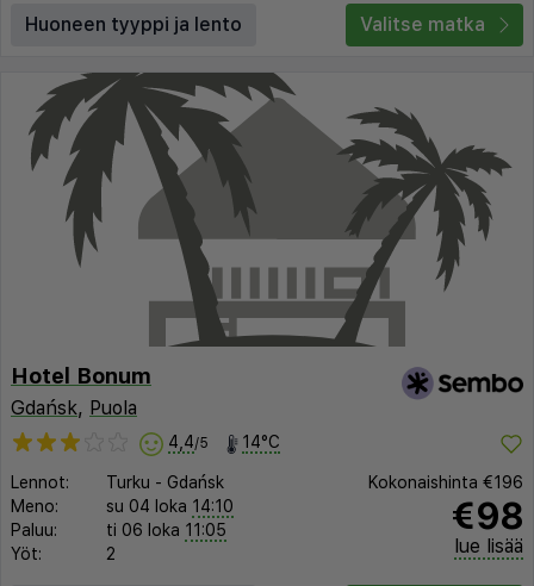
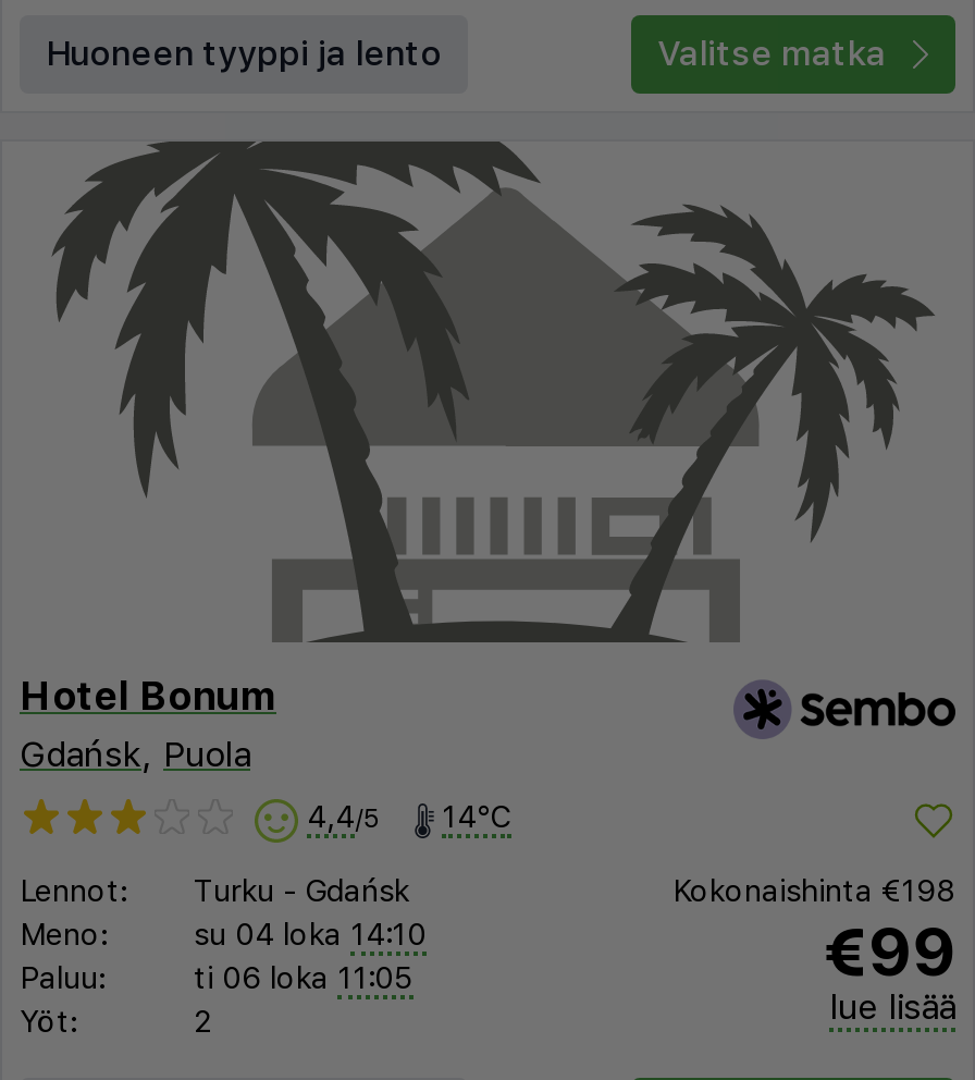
- Kokonaishinta €196
+ Kokonaishinta €198

- €98
+ €99
